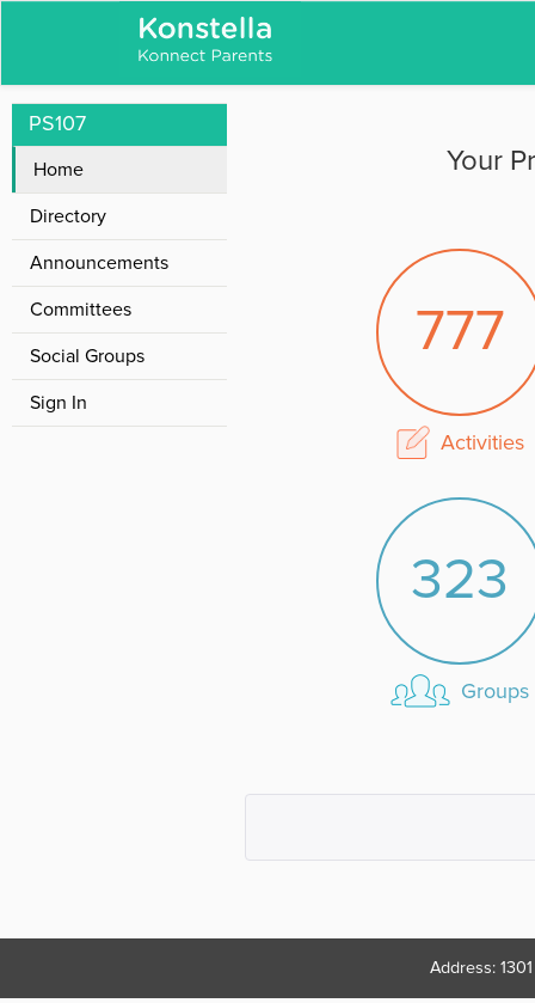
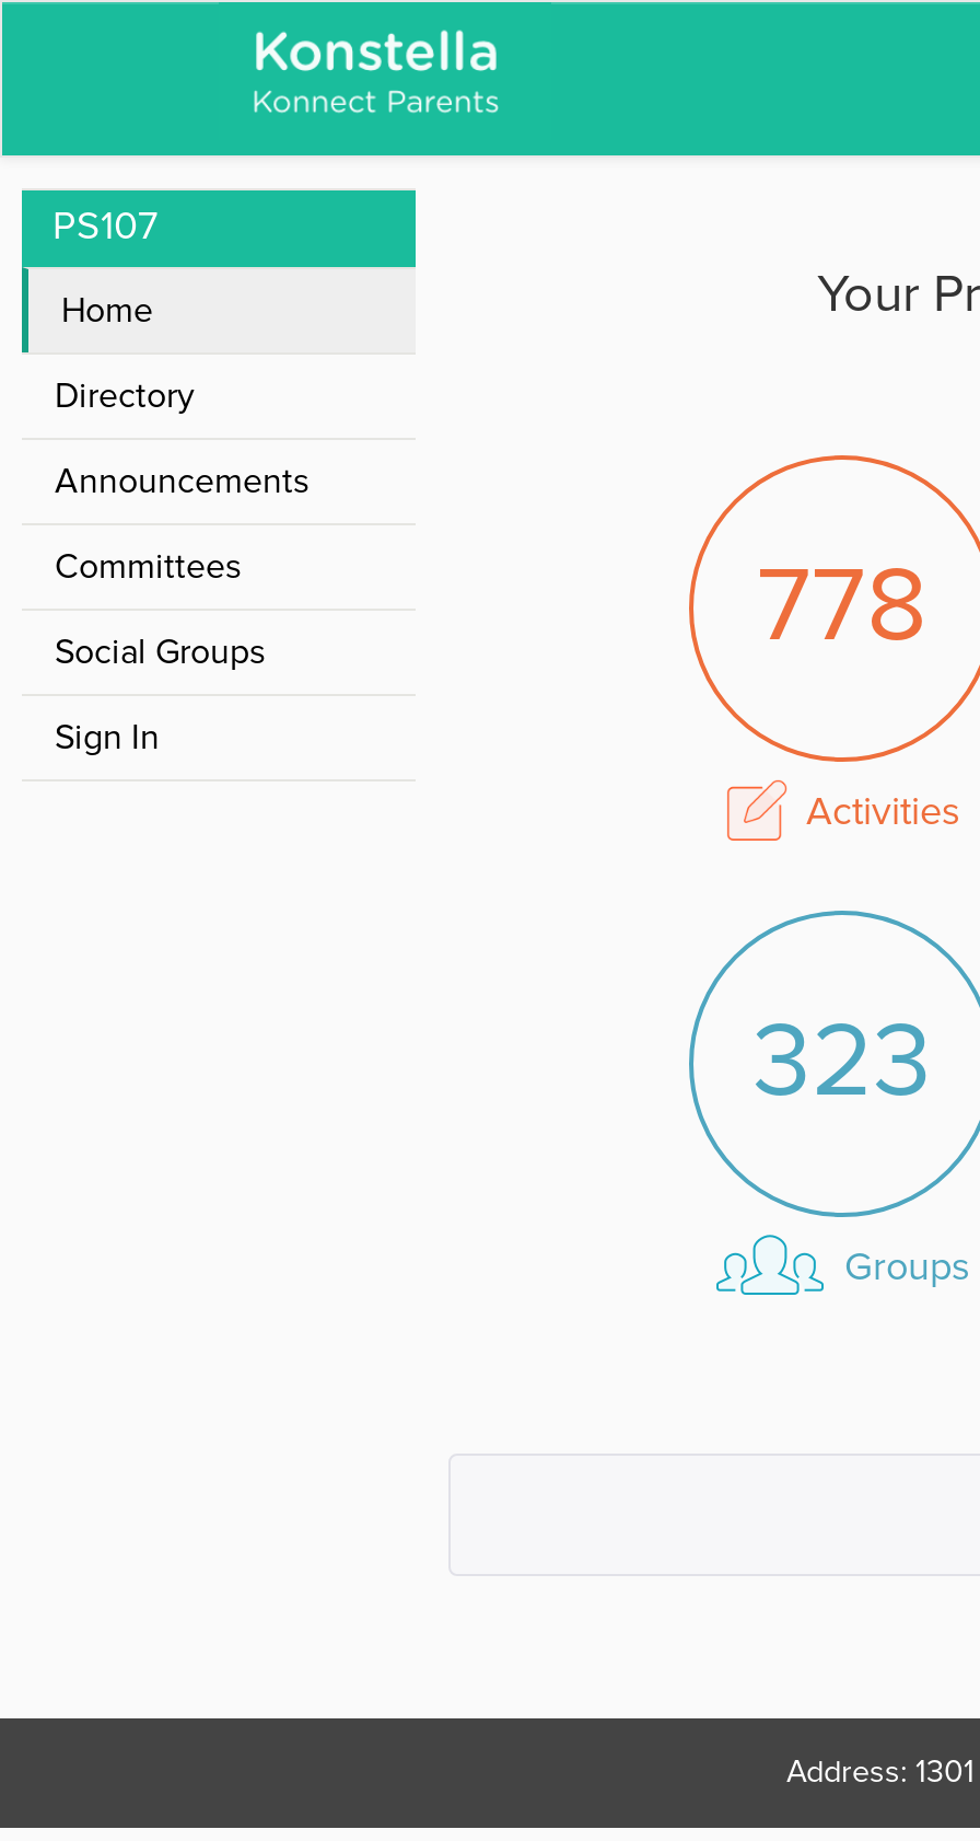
- 777
+ 778
